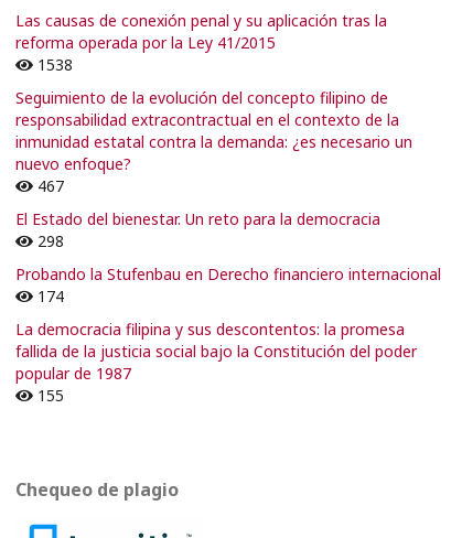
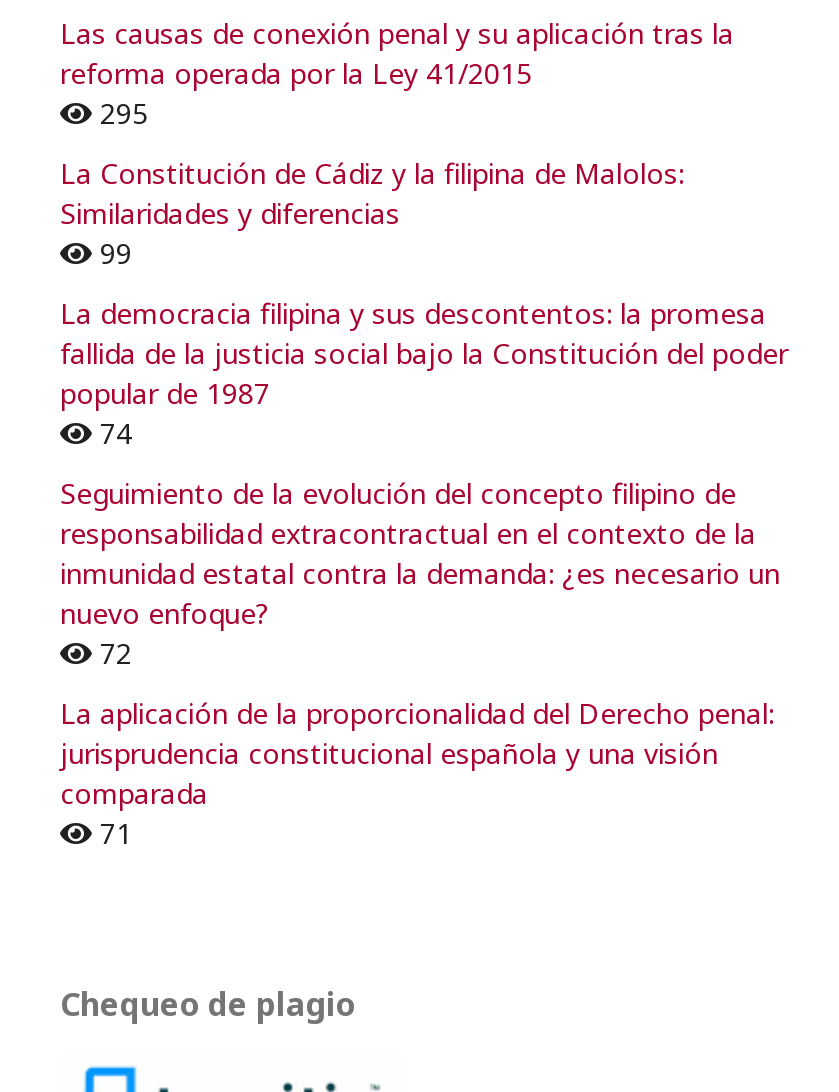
- 1538
+ 295
+ La Constitución de Cádiz y la filipina de Malolos:
+ Similaridades y diferencias
+ 99
+ 74

moved down: Seguimiento de la evolución del concepto filipino de | responsabilidad extracontractual en el contexto de la | inmunidad estatal contra la demanda: ¿es necesario un | nuevo enfoque?

- 467
- El Estado del bienestar. Un reto para la democracia
- 298
- Probando la Stufenbau en Derecho financiero internacional
- 174
- 155
+ 72
+ La aplicación de la proporcionalidad del Derecho penal:
+ jurisprudencia constitucional española y una visión
+ comparada
+ 71

moved up: La democracia filipina y sus descontentos: la promesa | fallida de la justicia social bajo la Constitución del poder | popular de 1987
